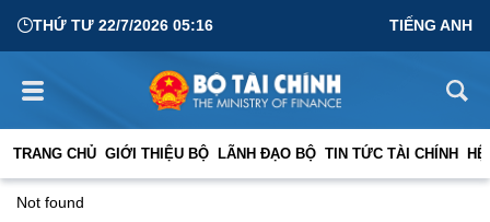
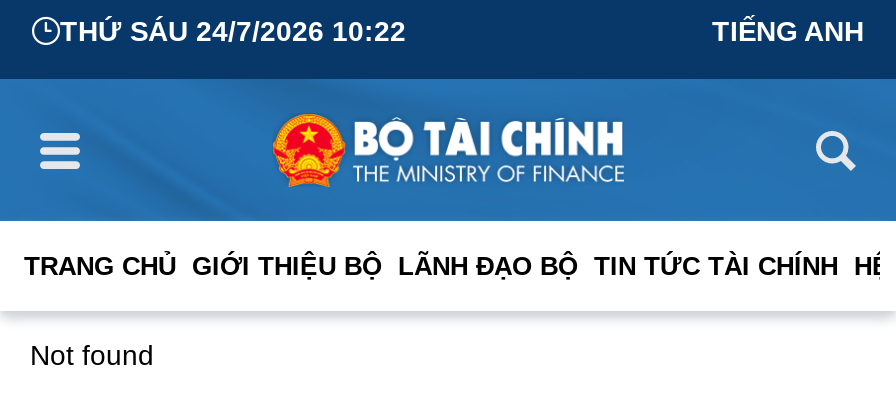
- THỨ TƯ 22/7/2026 05:16
+ THỨ SÁU 24/7/2026 10:22
